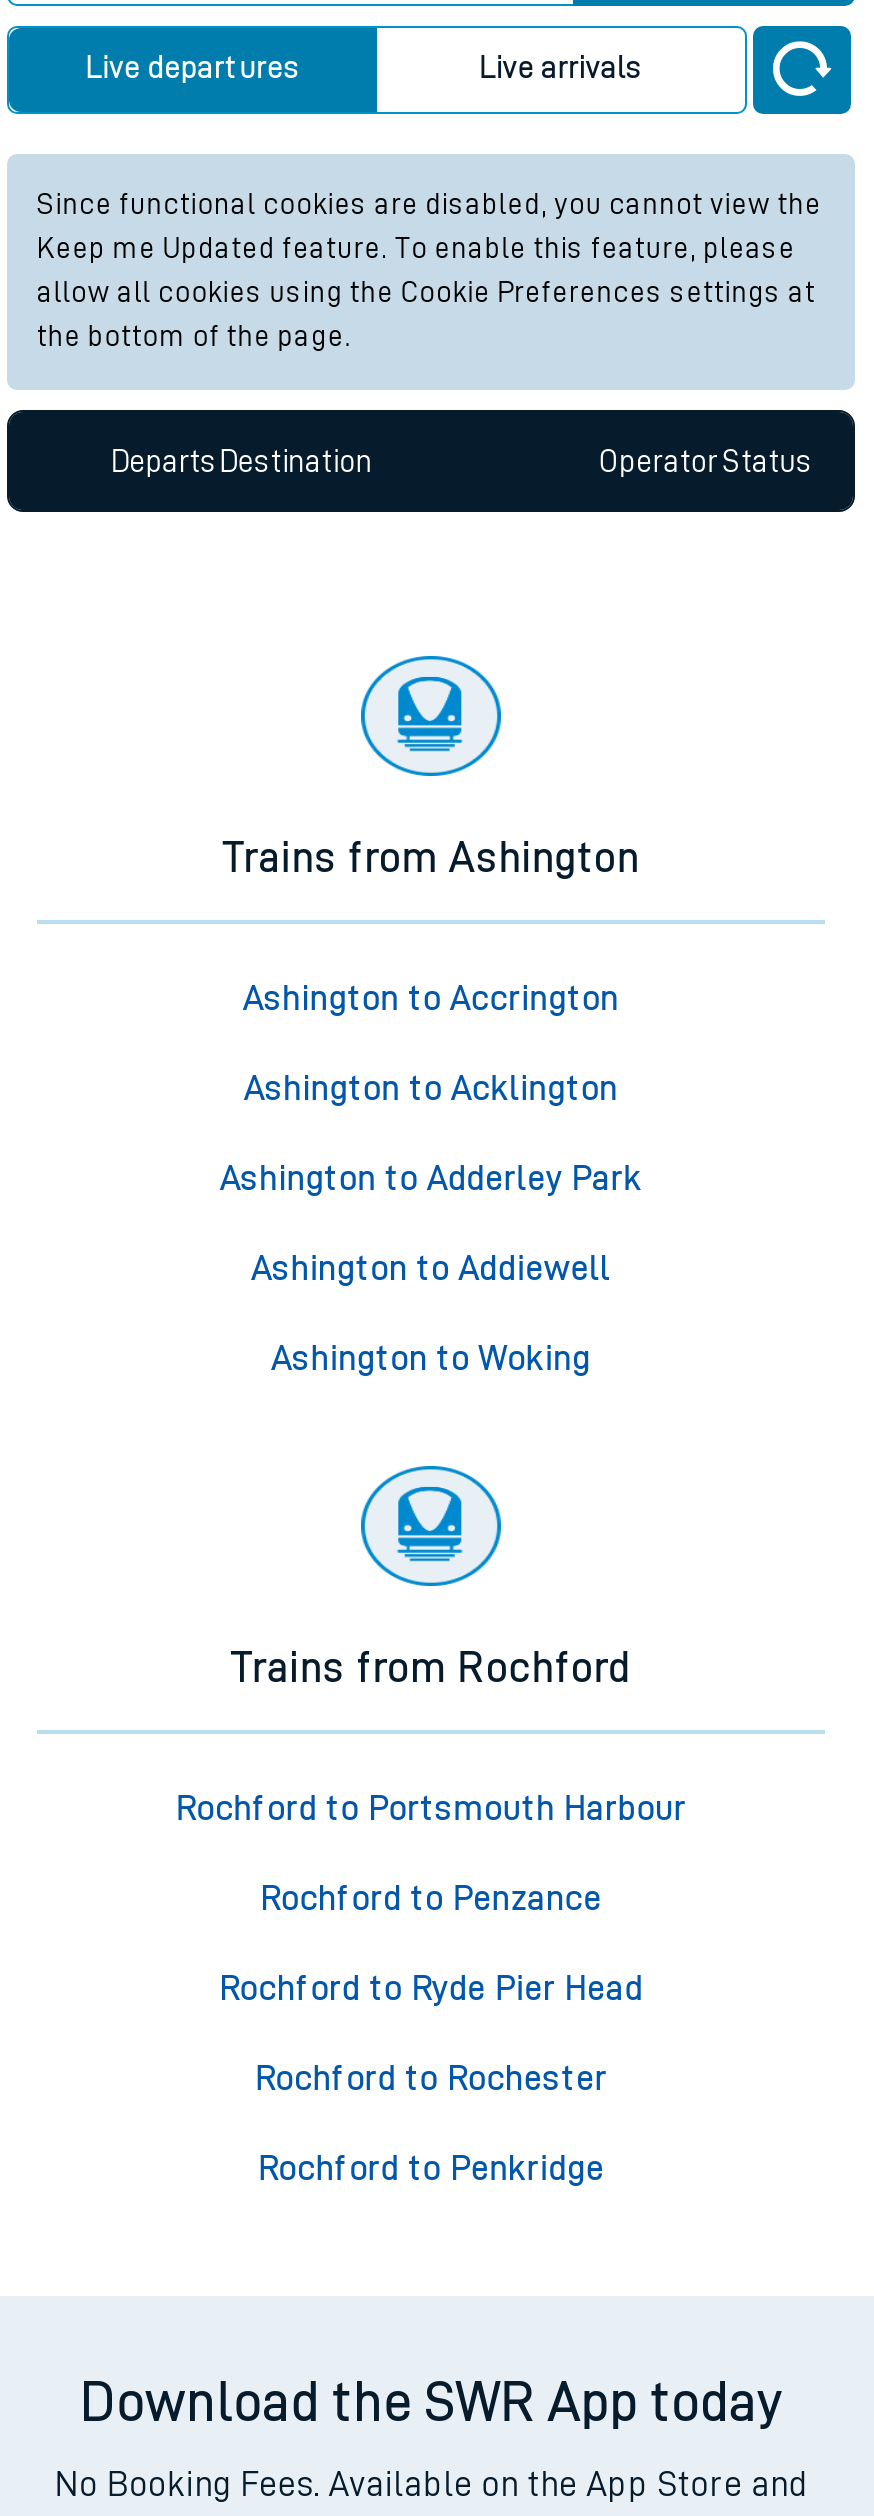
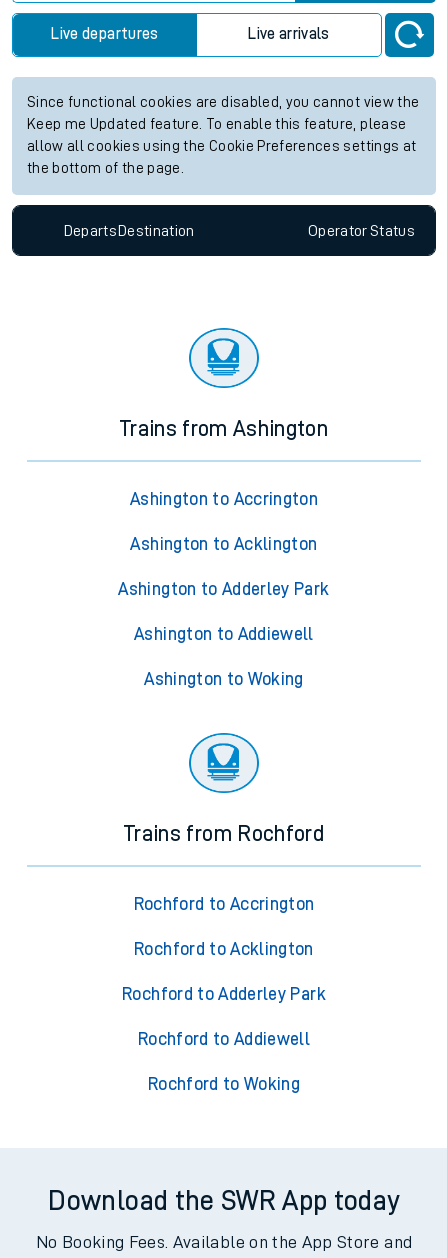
- Rochford to Portsmouth Harbour
+ Rochford to Accrington

- Rochford to Penzance
+ Rochford to Acklington

- Rochford to Ryde Pier Head
+ Rochford to Adderley Park

- Rochford to Rochester
+ Rochford to Addiewell

- Rochford to Penkridge
+ Rochford to Woking
